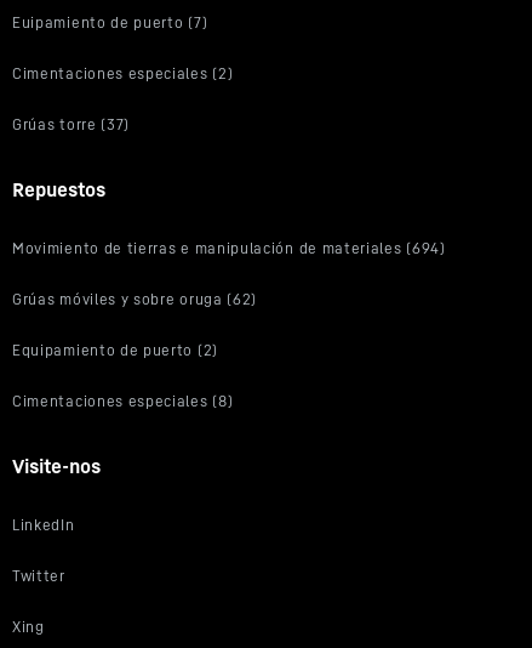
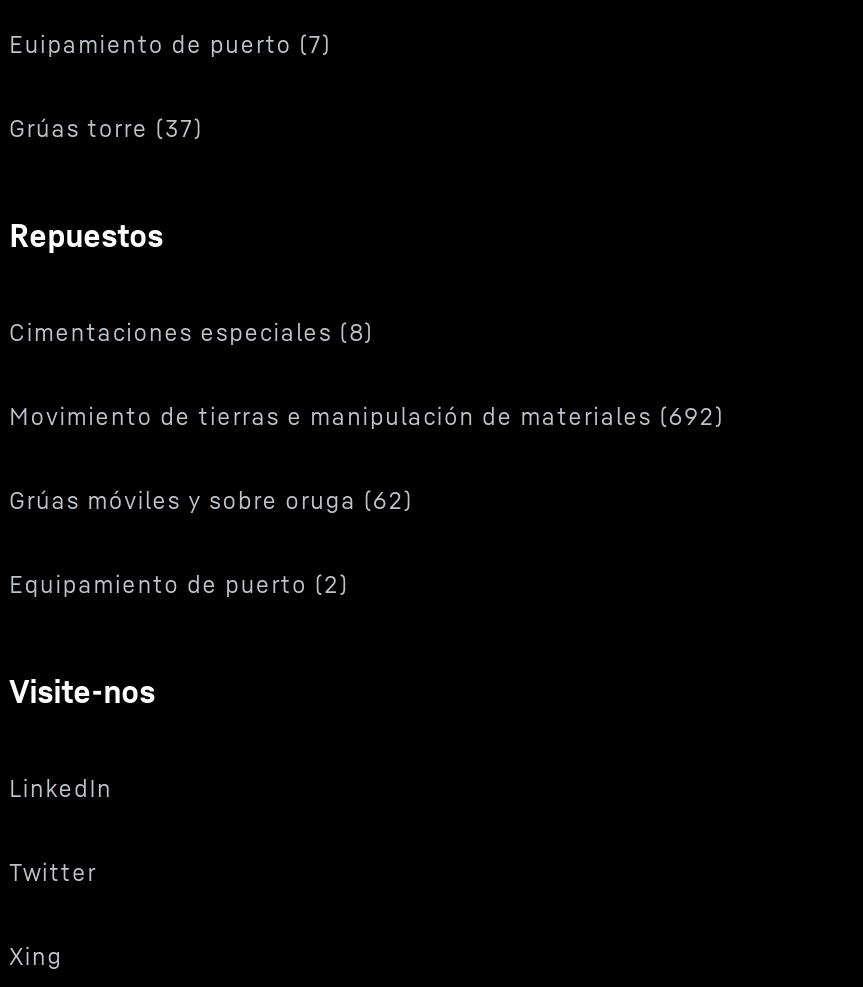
- Cimentaciones especiales (2)

- Movimiento de tierras e manipulación de materiales (694)
+ Movimiento de tierras e manipulación de materiales (692)

moved up: Cimentaciones especiales (8)
